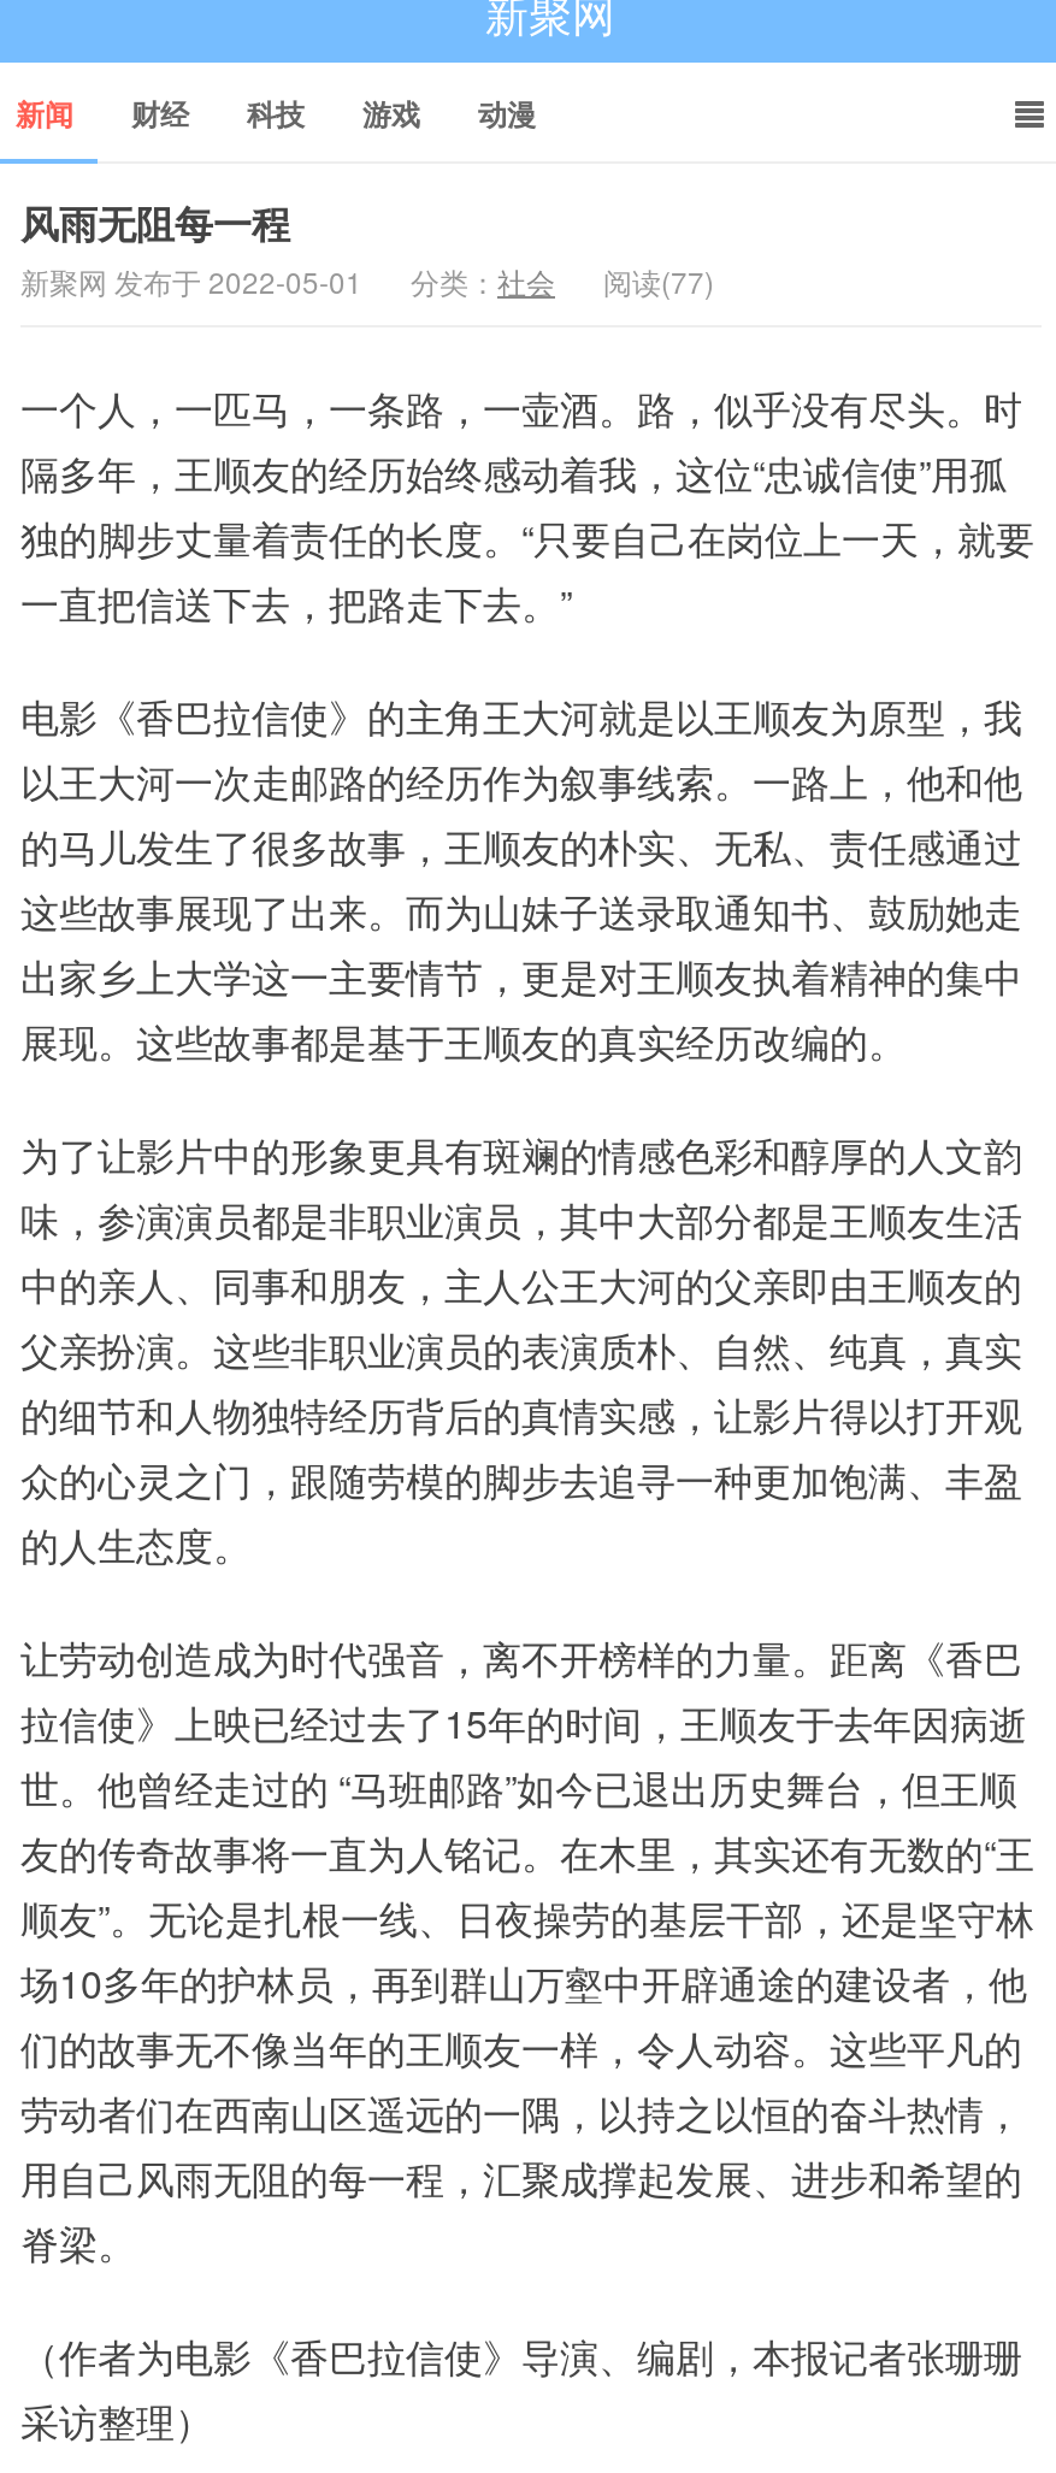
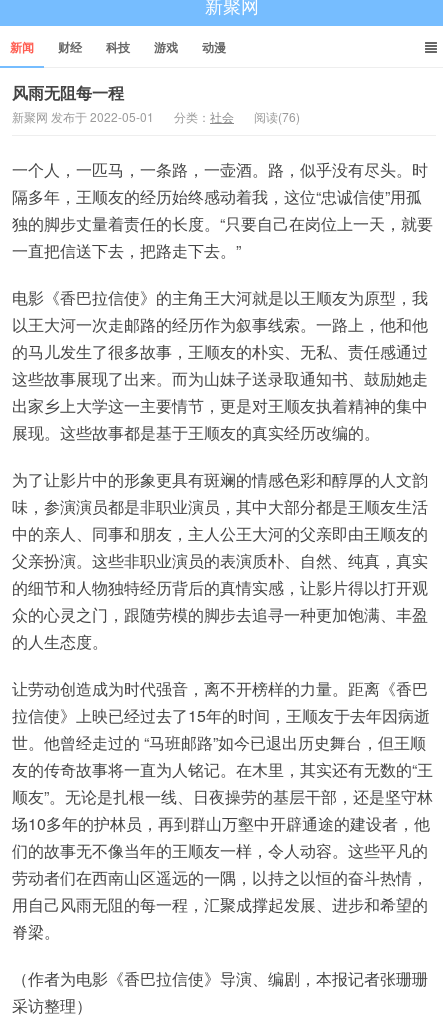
- 新聚网 发布于 2022-05-01 分类：社会 阅读(77)
+ 新聚网 发布于 2022-05-01 分类：社会 阅读(76)
